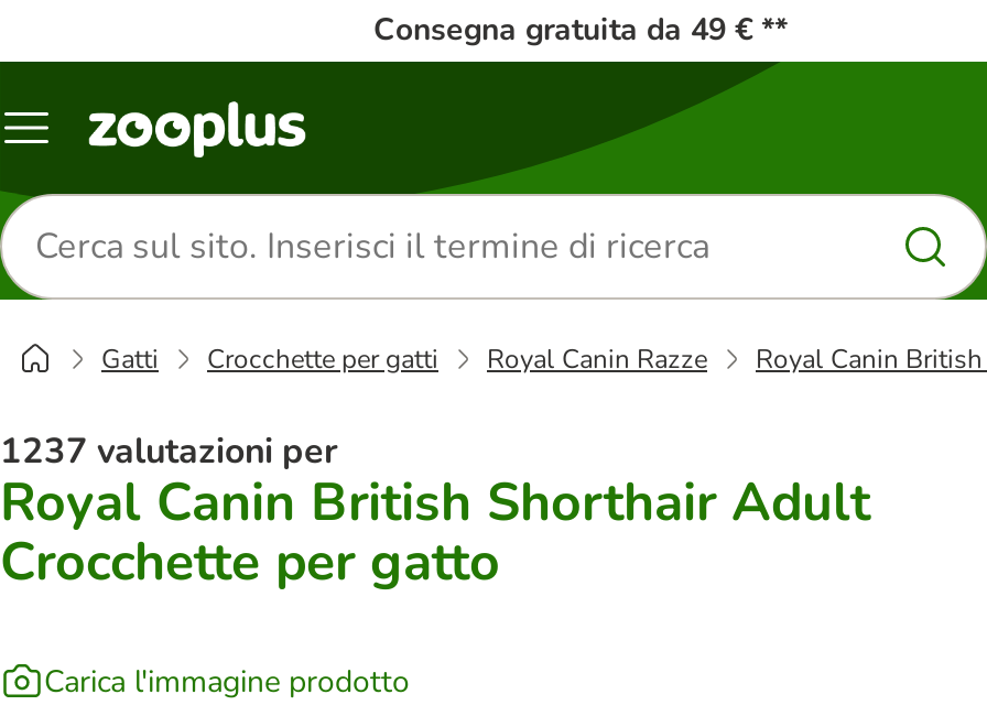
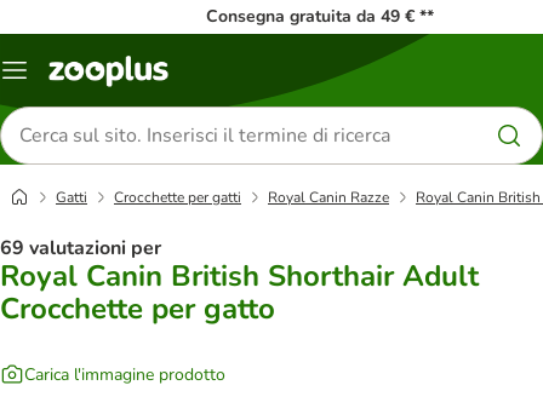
- 1237 valutazioni per
+ 69 valutazioni per
